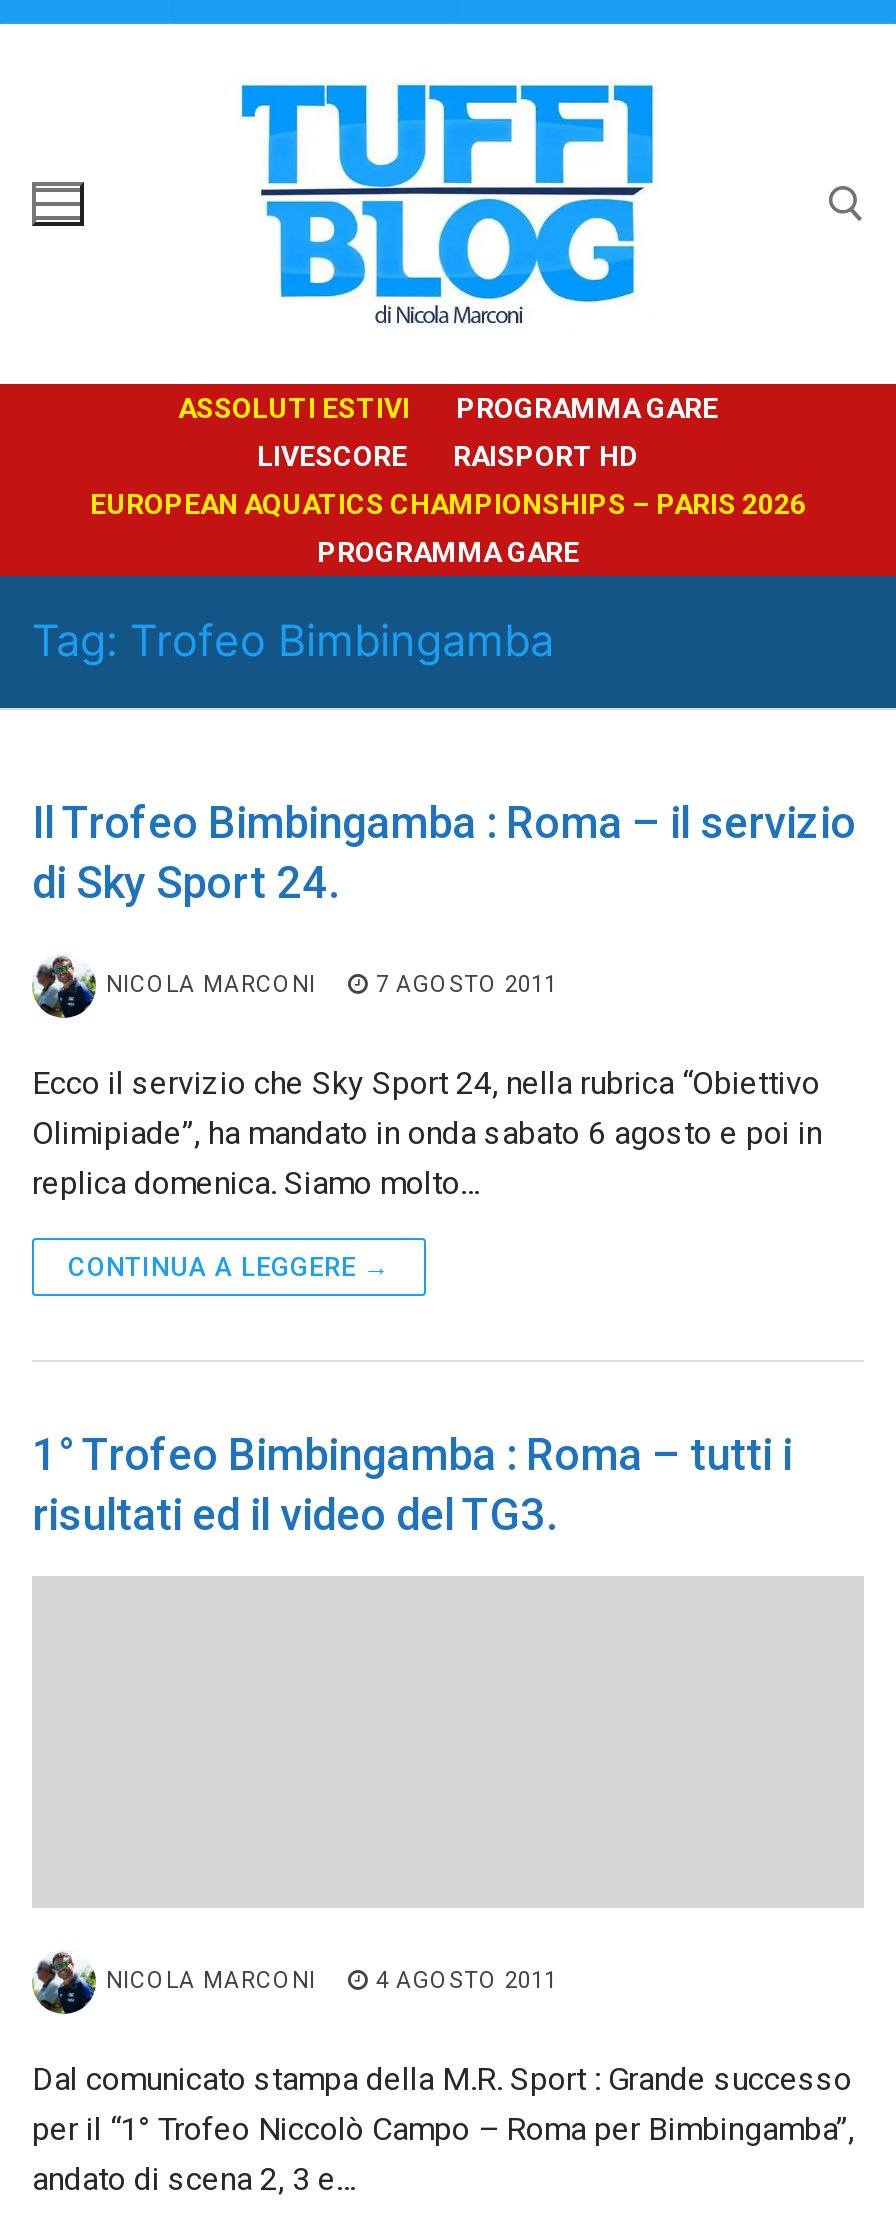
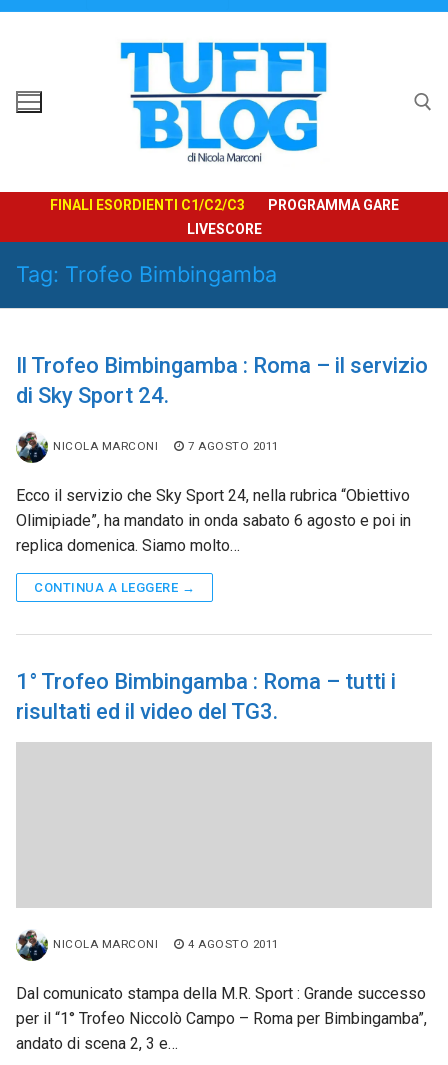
- ASSOLUTI ESTIVI
+ FINALI ESORDIENTI C1/C2/C3

- RAISPORT HD
- EUROPEAN AQUATICS CHAMPIONSHIPS – PARIS 2026
- PROGRAMMA GARE
